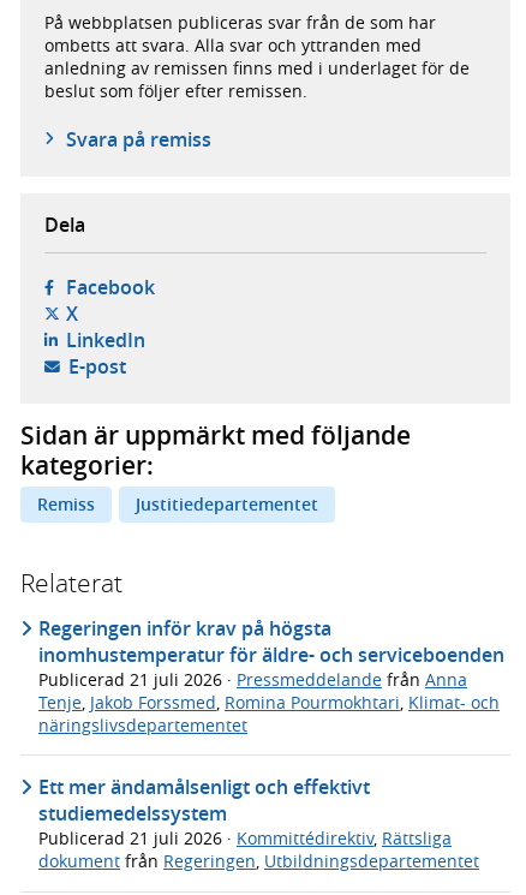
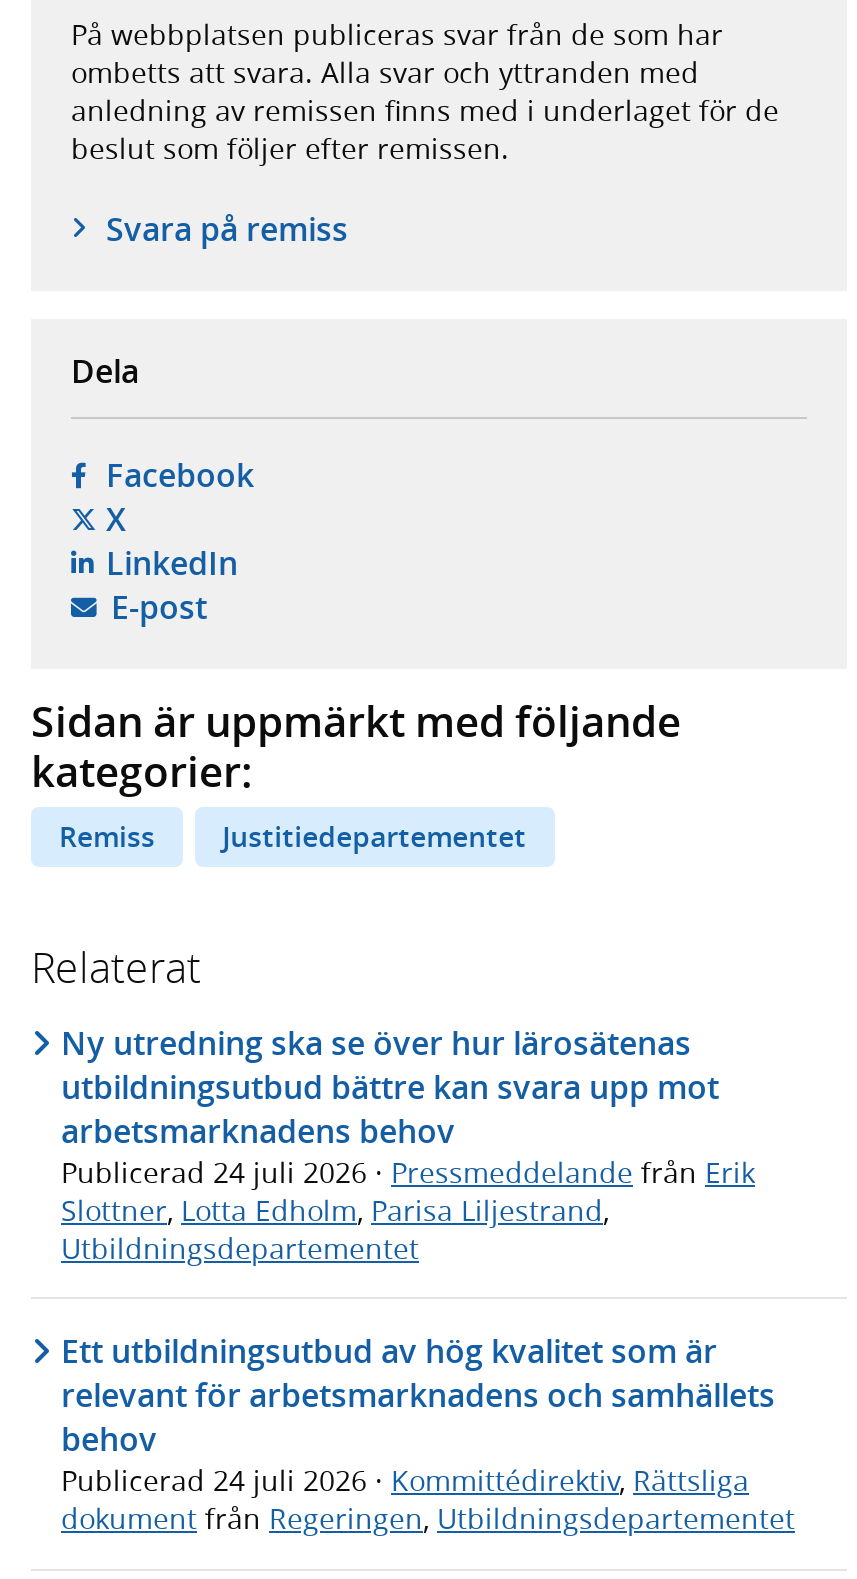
- Regeringen inför krav på högsta
- inomhustemperatur för äldre- och serviceboenden
- Publicerad 21 juli 2026 · Pressmeddelande från Anna
- Tenje, Jakob Forssmed, Romina Pourmokhtari, Klimat- och
- näringslivsdepartementet
+ Ny utredning ska se över hur lärosätenas
+ utbildningsutbud bättre kan svara upp mot
+ arbetsmarknadens behov
+ Publicerad 24 juli 2026 · Pressmeddelande från Erik
+ Slottner, Lotta Edholm, Parisa Liljestrand,
+ Utbildningsdepartementet

- Ett mer ändamålsenligt och effektivt
- studiemedelssystem
- Publicerad 21 juli 2026 · Kommittédirektiv, Rättsliga
+ Ett utbildningsutbud av hög kvalitet som är
+ relevant för arbetsmarknadens och samhällets
+ behov
+ Publicerad 24 juli 2026 · Kommittédirektiv, Rättsliga
